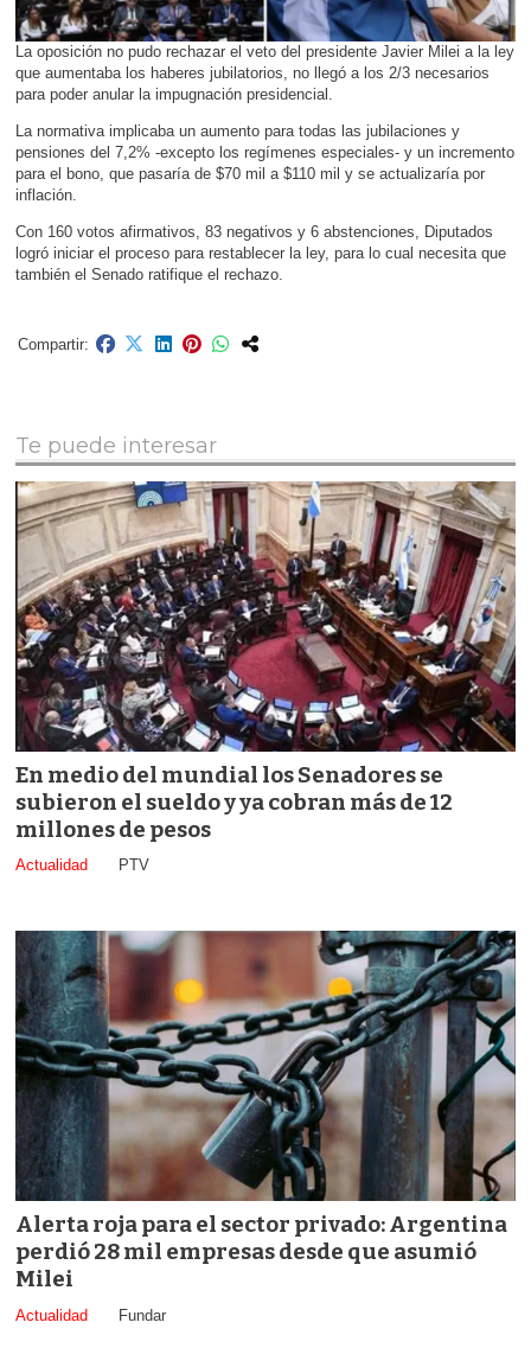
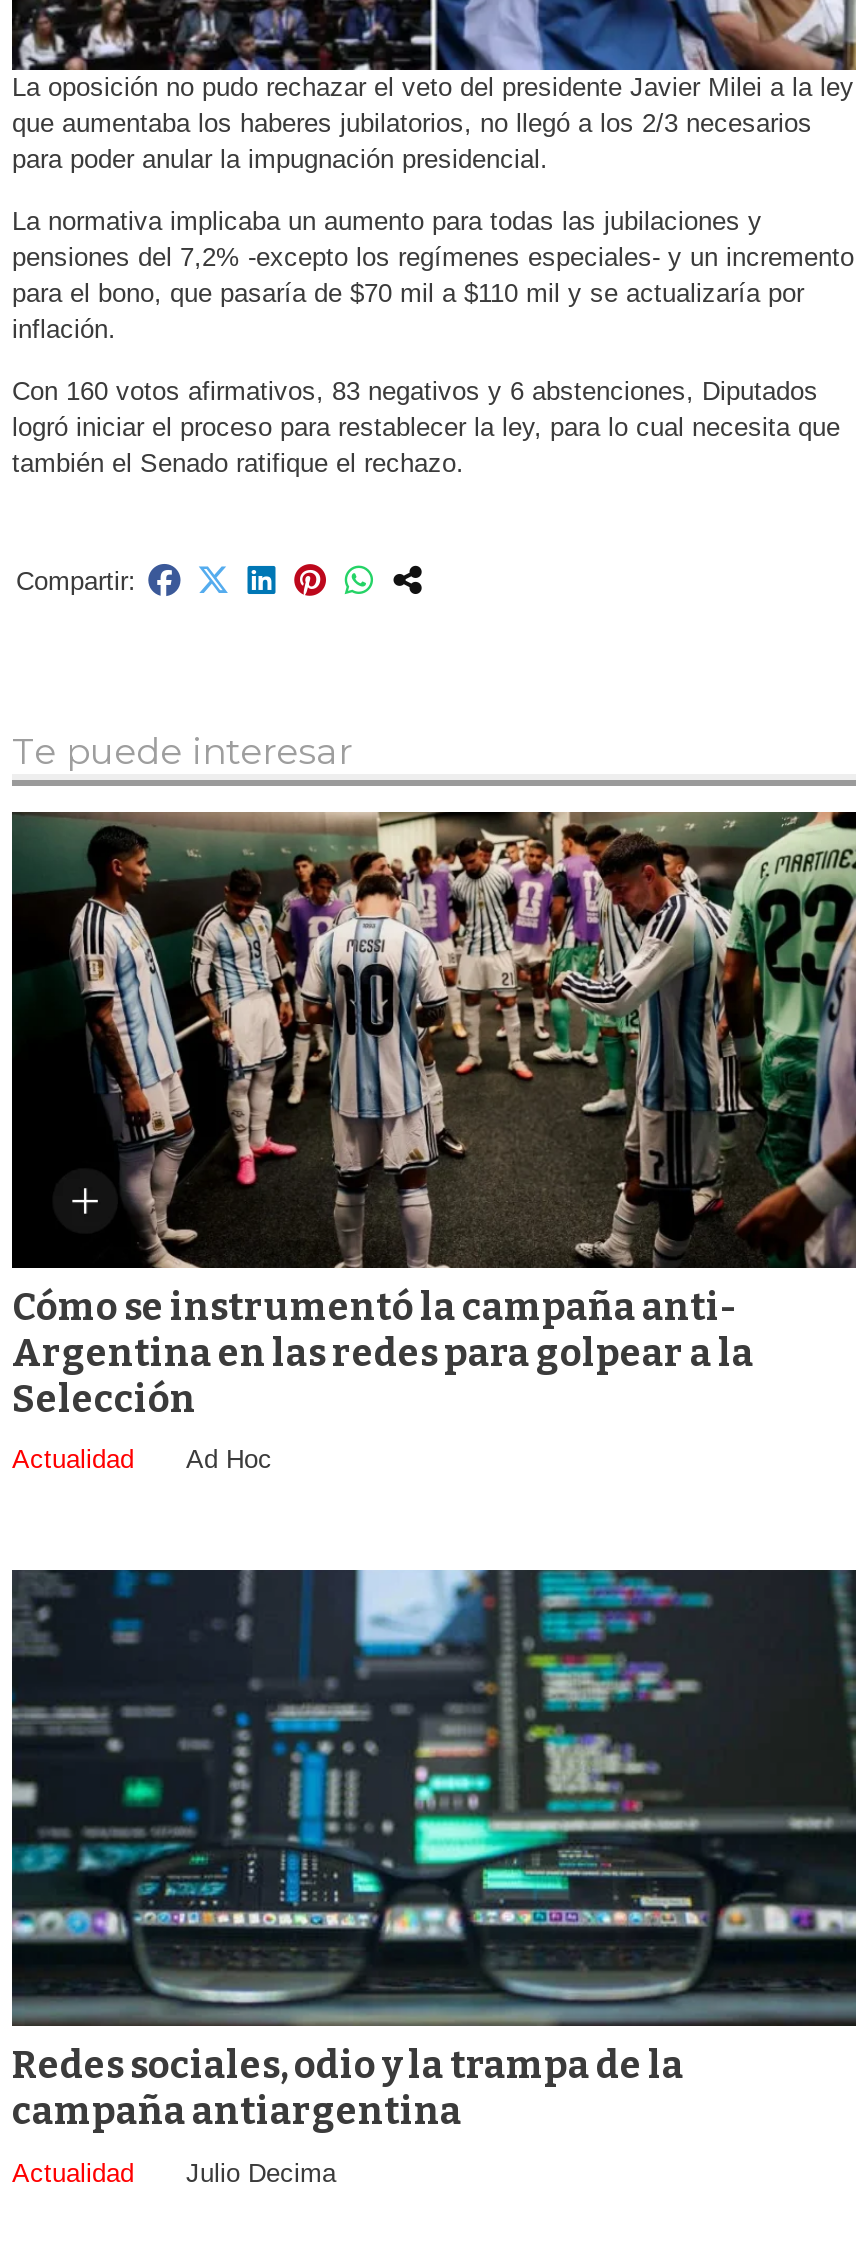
- [image]
- En medio del mundial los Senadores se
- subieron el sueldo y ya cobran más de 12
- millones de pesos
+ [image]
+ Cómo se instrumentó la campaña anti-
+ Argentina en las redes para golpear a la
+ Selección

- PTV
+ Ad Hoc

- [image]
- Alerta roja para el sector privado: Argentina
- perdió 28 mil empresas desde que asumió
- Milei
+ [image]
+ Redes sociales, odio y la trampa de la
+ campaña antiargentina

- Fundar
+ Julio Decima
